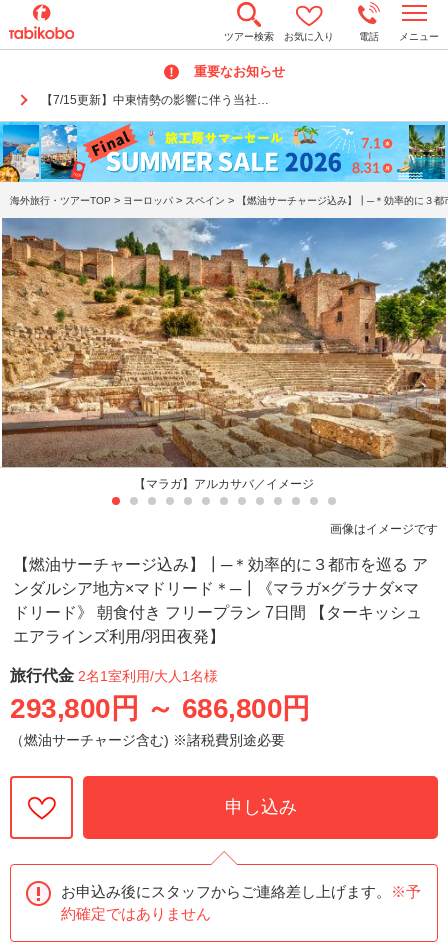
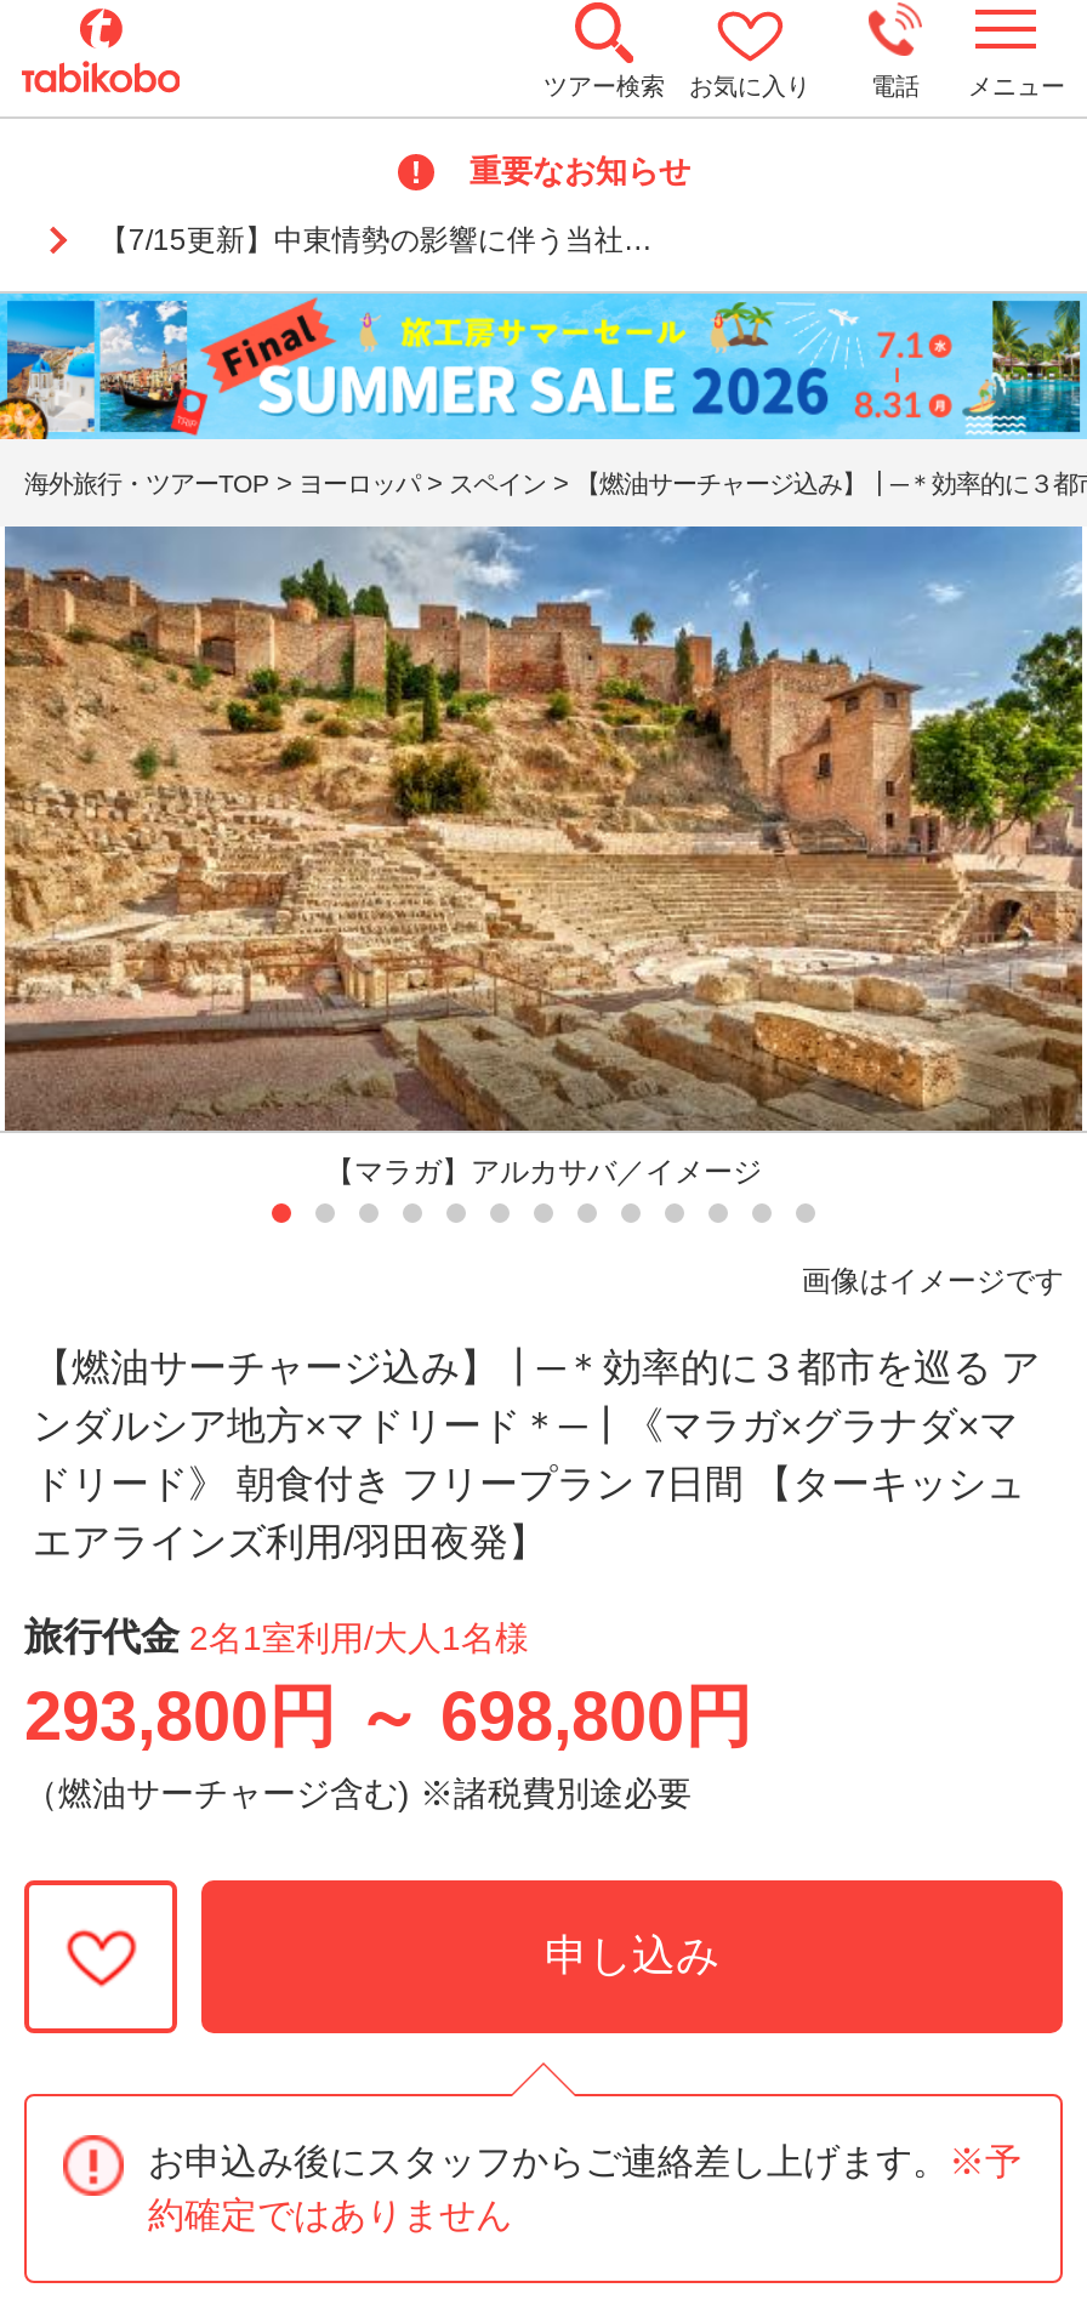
- 293,800円 ～ 686,800円
+ 293,800円 ～ 698,800円
